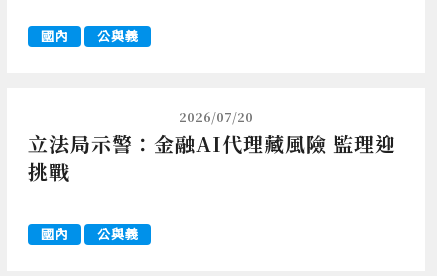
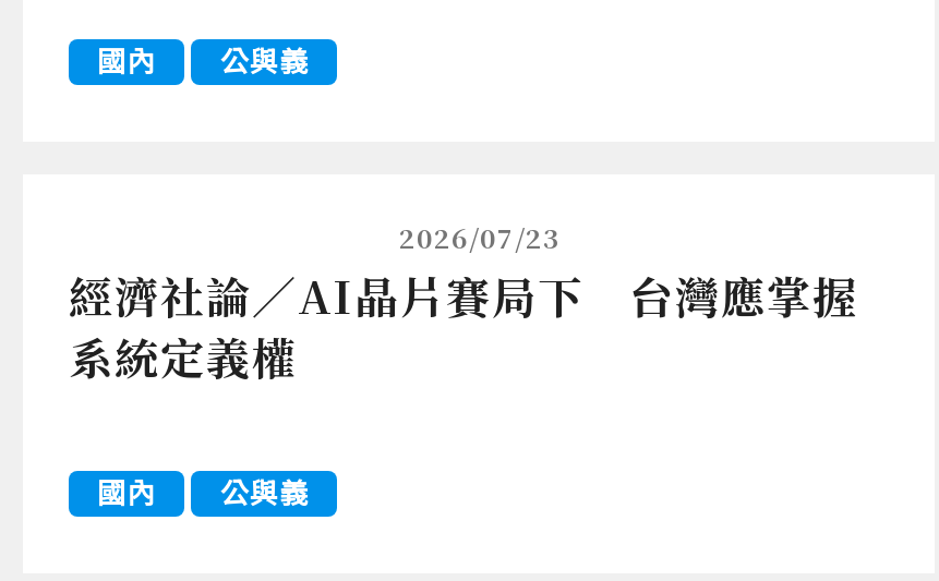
- 2026/07/20
- 立法局示警：金融AI代理藏風險 監理迎
- 挑戰
+ 2026/07/23
+ 經濟社論／AI晶片賽局下 台灣應掌握
+ 系統定義權
